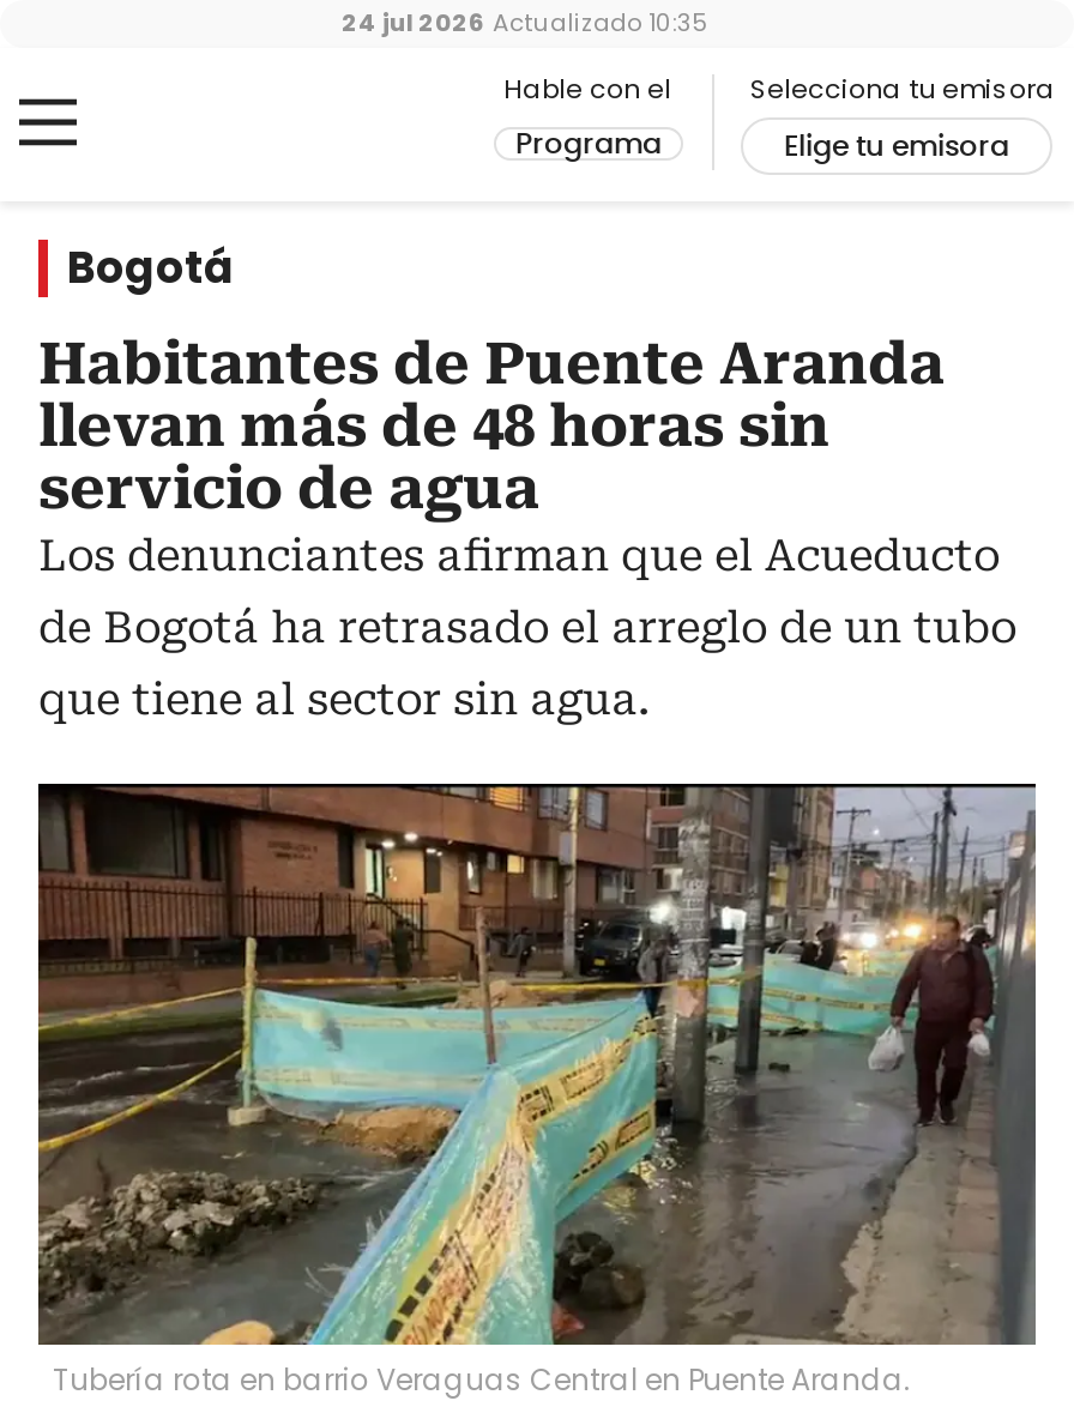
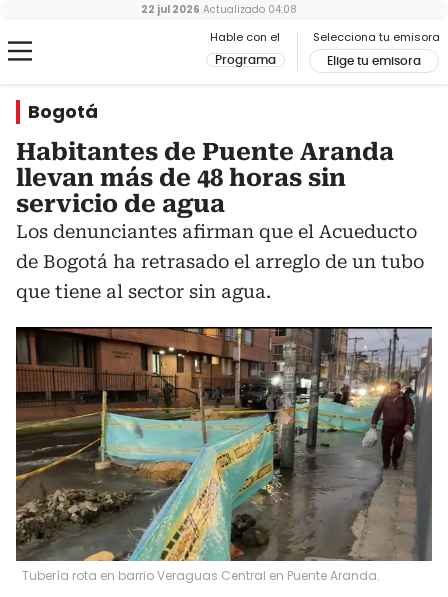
- 24 jul 2026 Actualizado 10:35
+ 22 jul 2026 Actualizado 04:08
